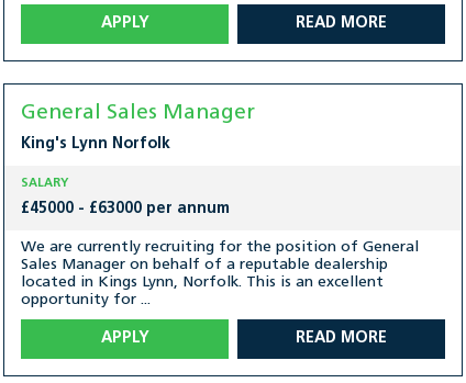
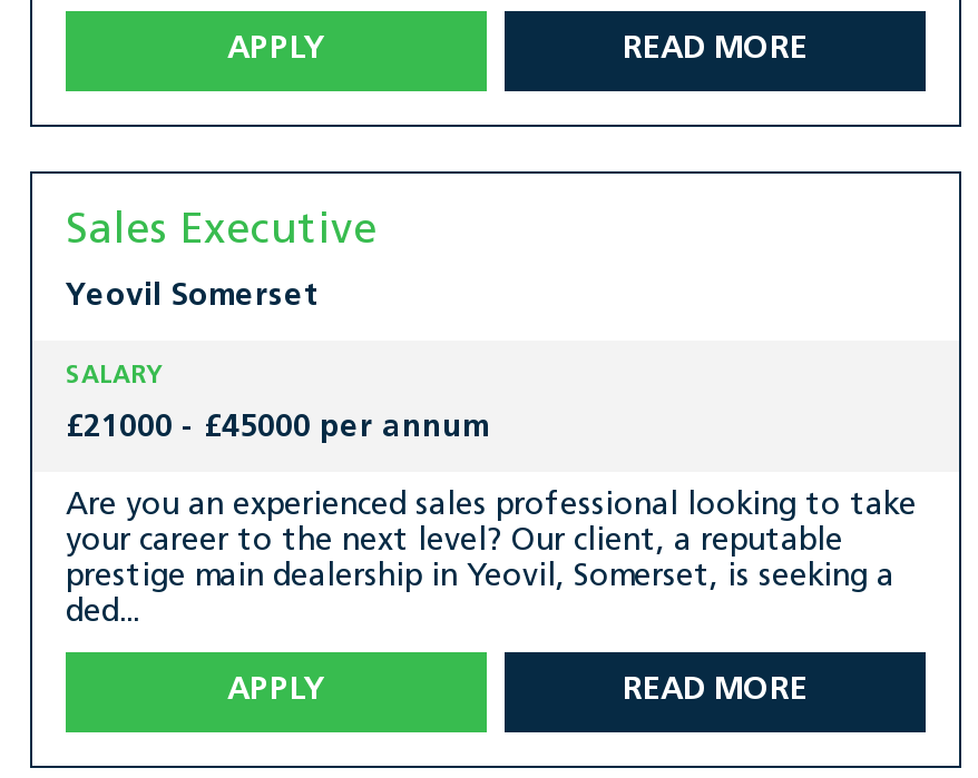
- General Sales Manager
+ Sales Executive

- King's Lynn Norfolk
+ Yeovil Somerset

- £45000 - £63000 per annum
+ £21000 - £45000 per annum

- We are currently recruiting for the position of General
- Sales Manager on behalf of a reputable dealership
- located in Kings Lynn, Norfolk. This is an excellent
- opportunity for ...
+ Are you an experienced sales professional looking to take
+ your career to the next level? Our client, a reputable
+ prestige main dealership in Yeovil, Somerset, is seeking a
+ ded...
